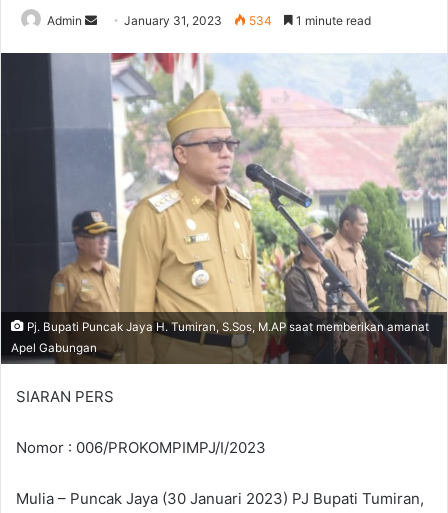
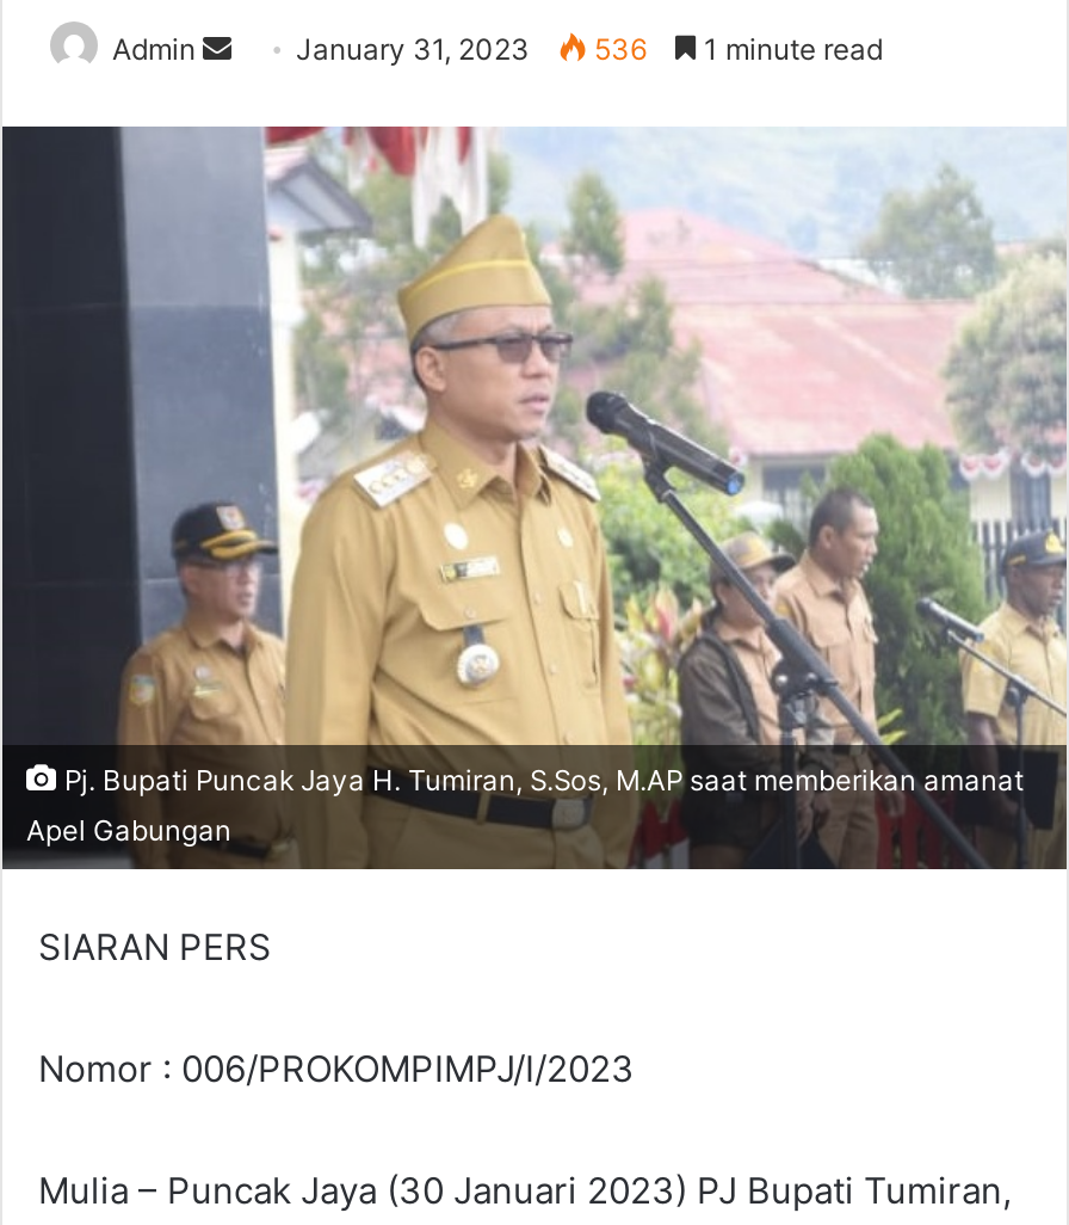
- 534
+ 536
